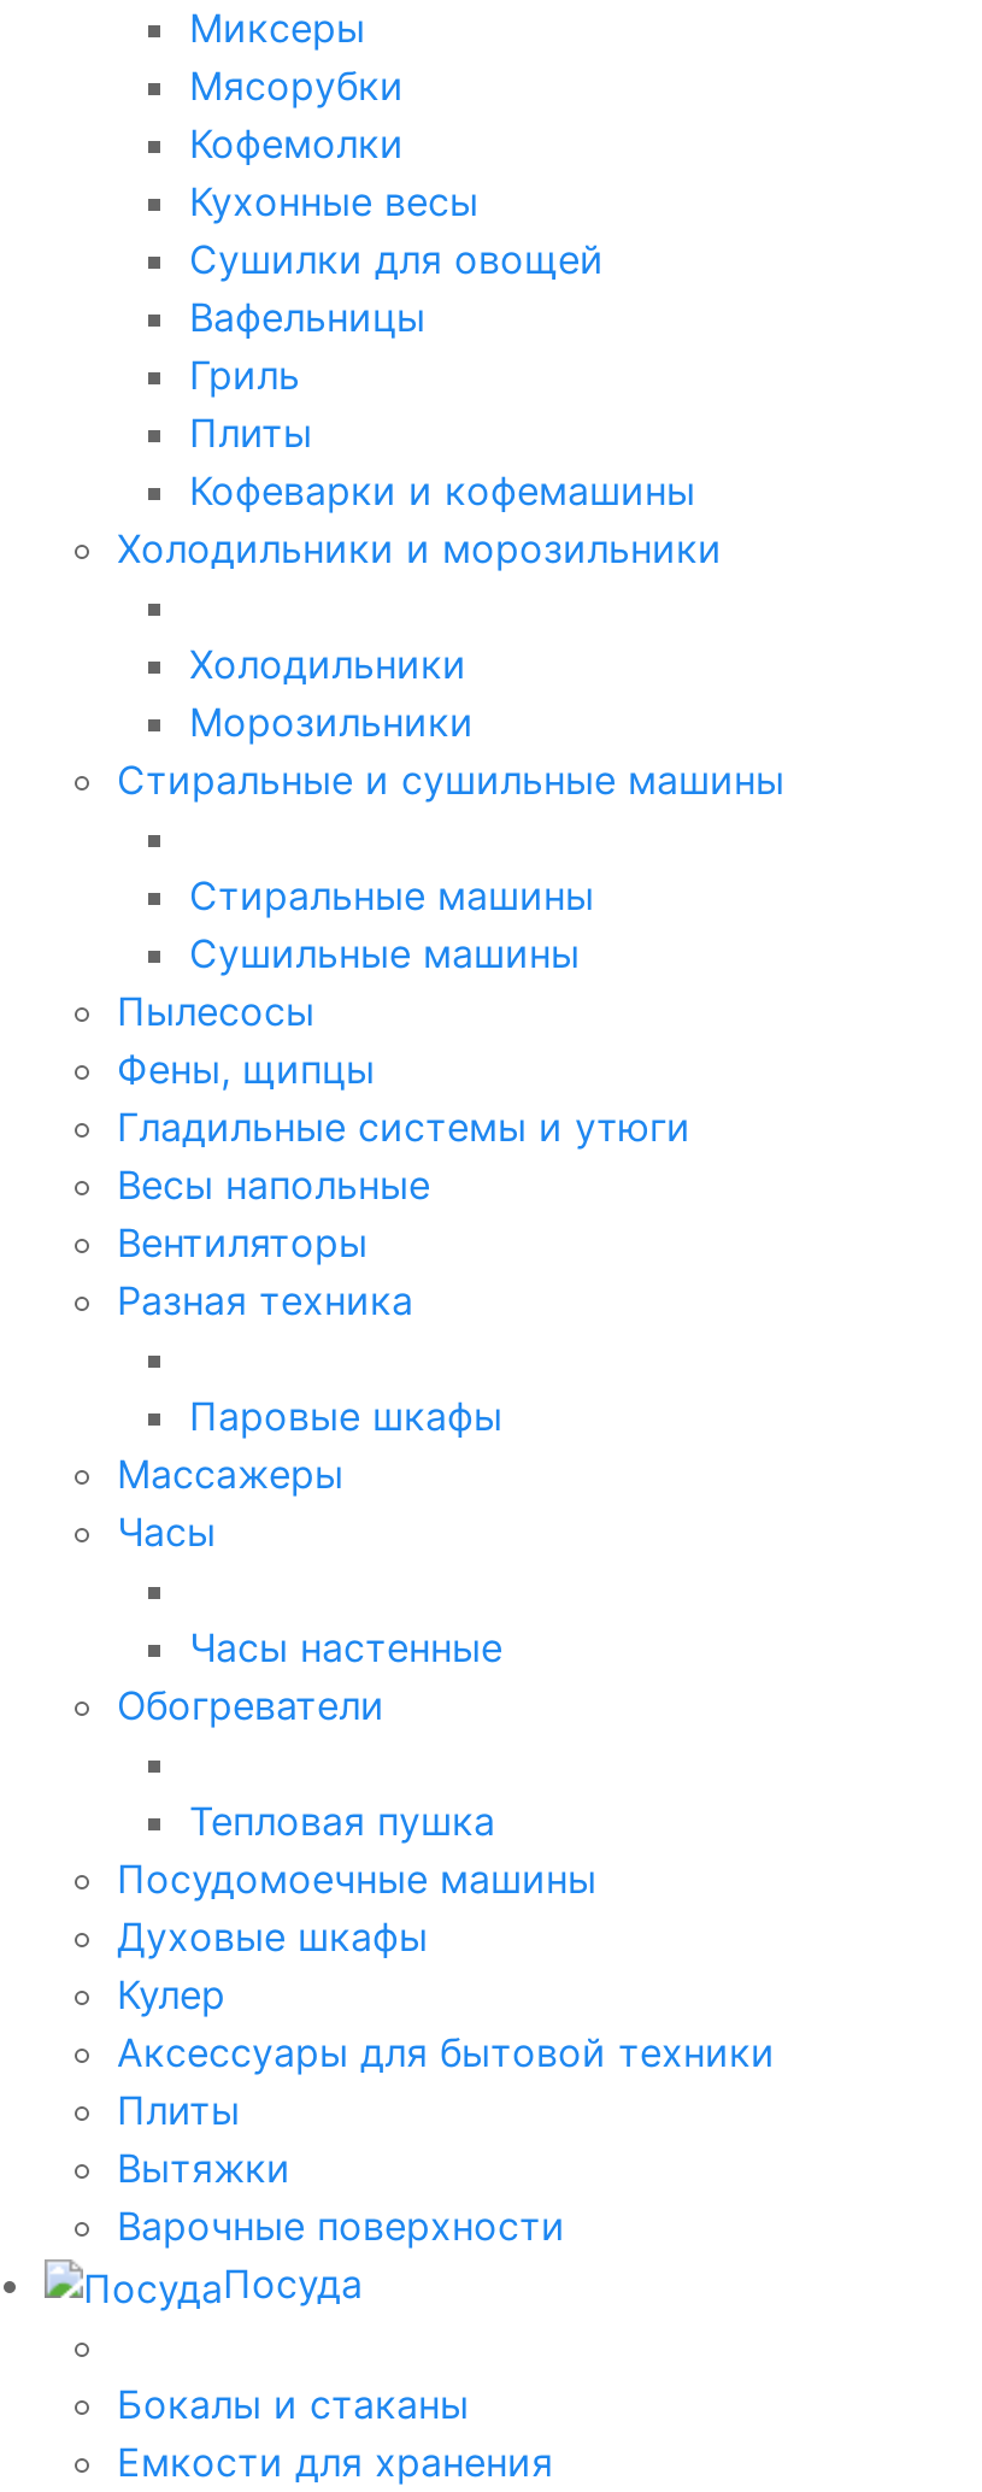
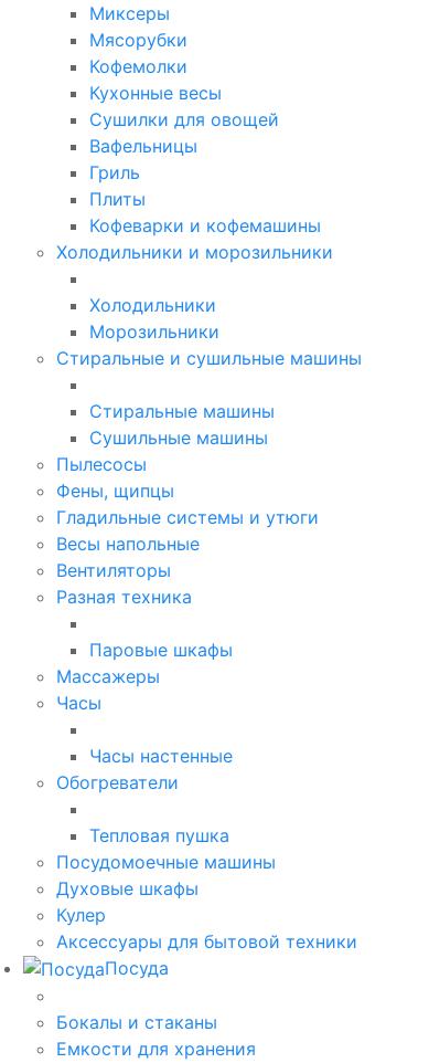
- Плиты
- Вытяжки
- Варочные поверхности
